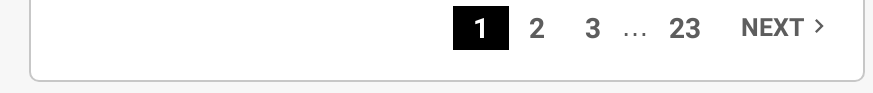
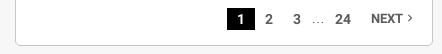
- 23
+ 24
